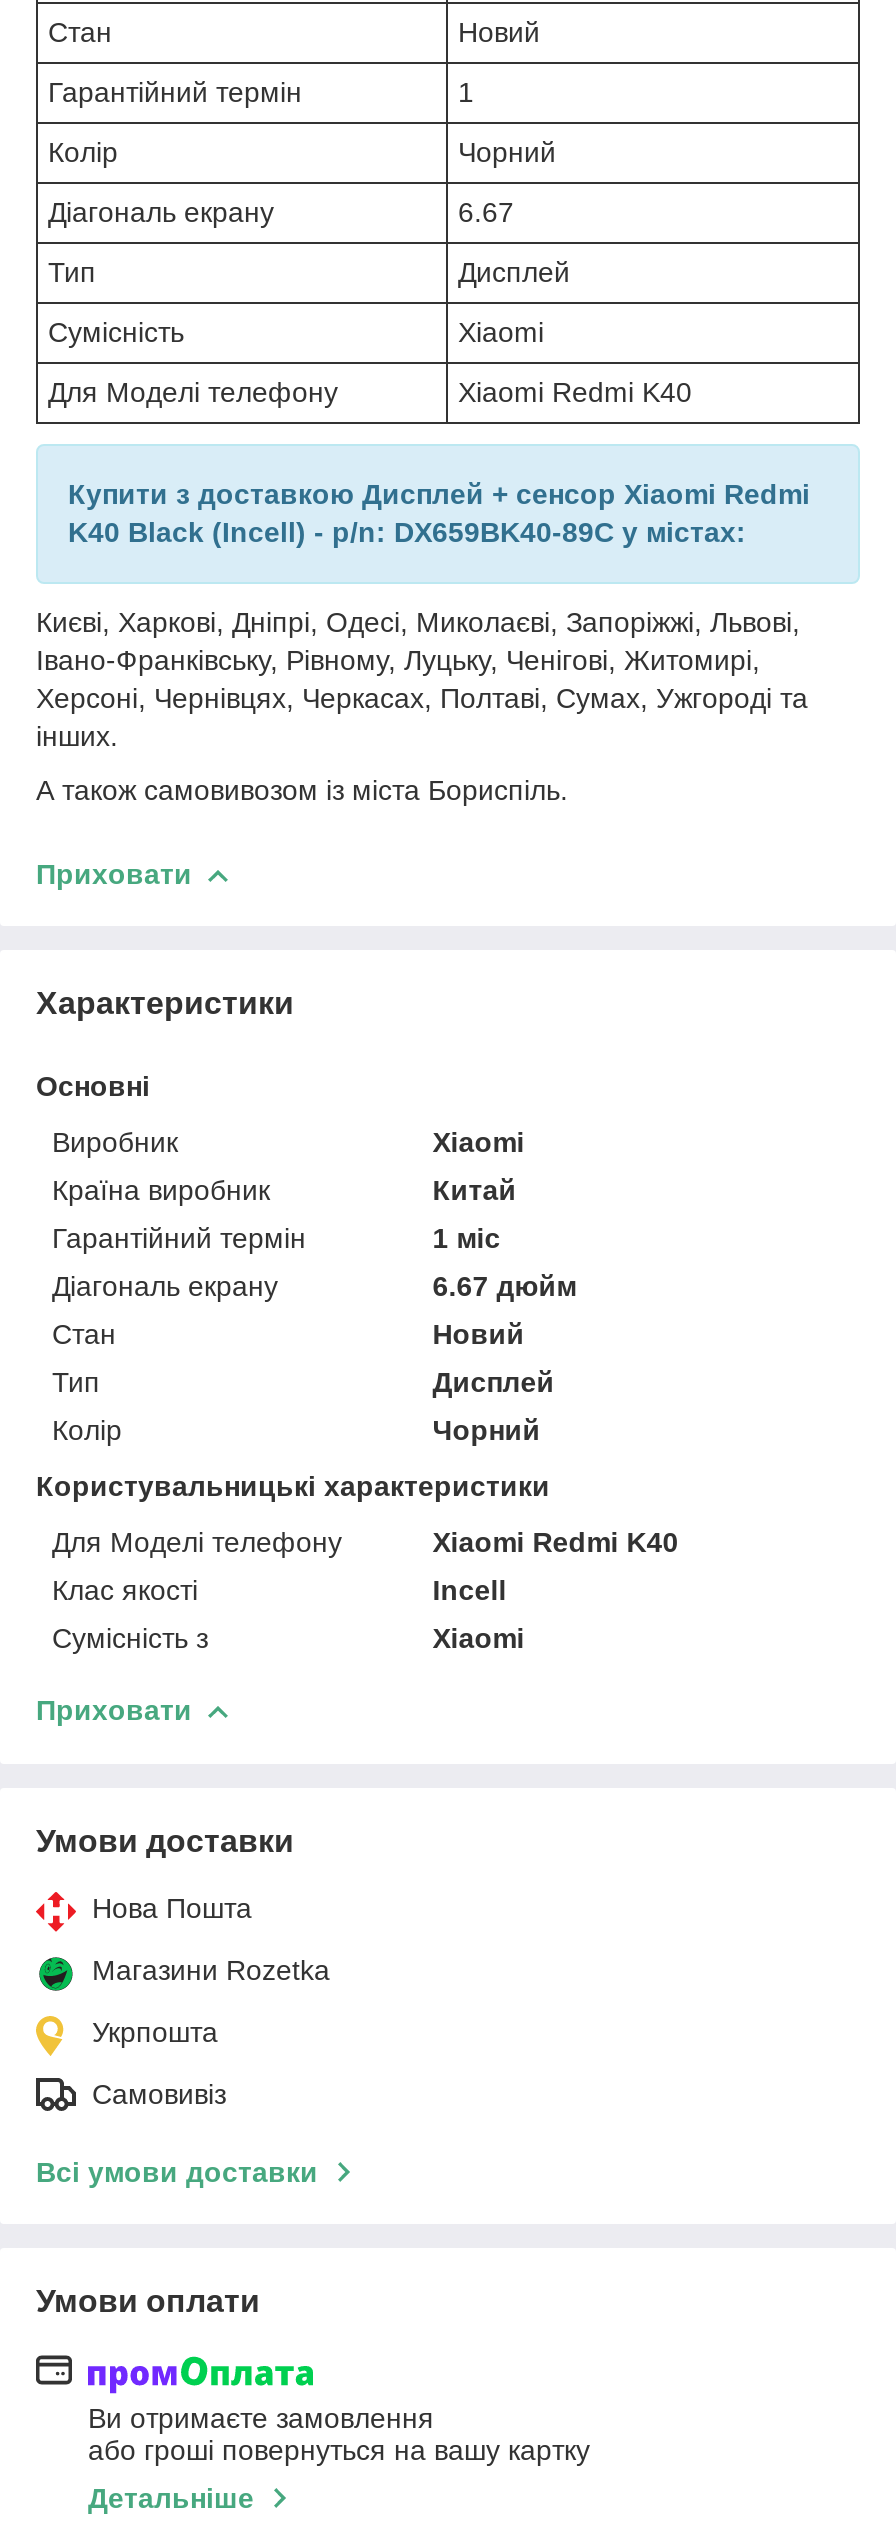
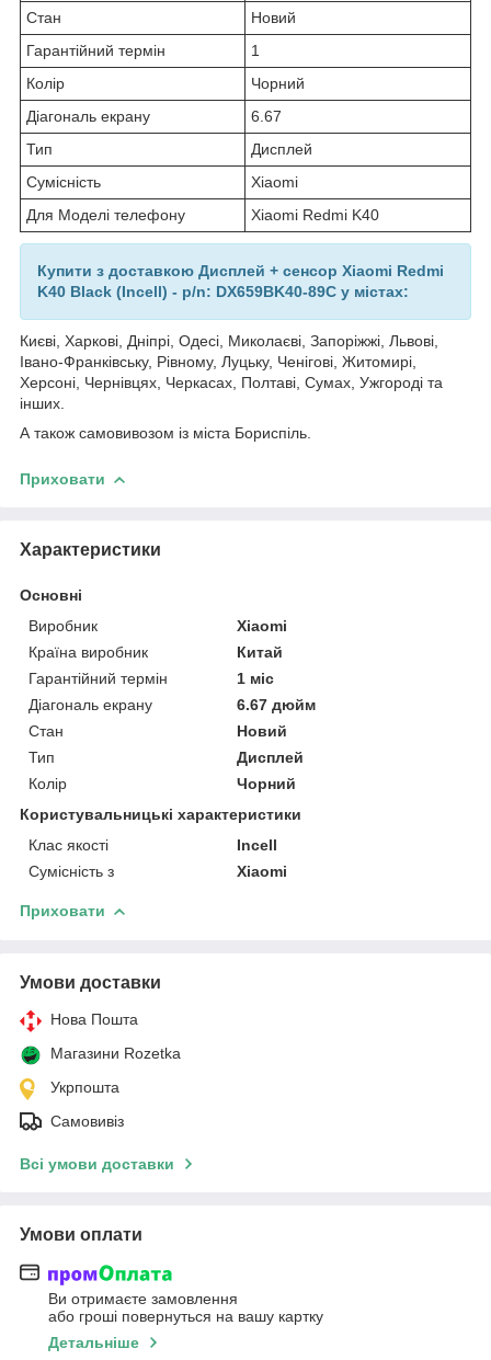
- Для Моделі телефону
- Xiaomi Redmi K40
